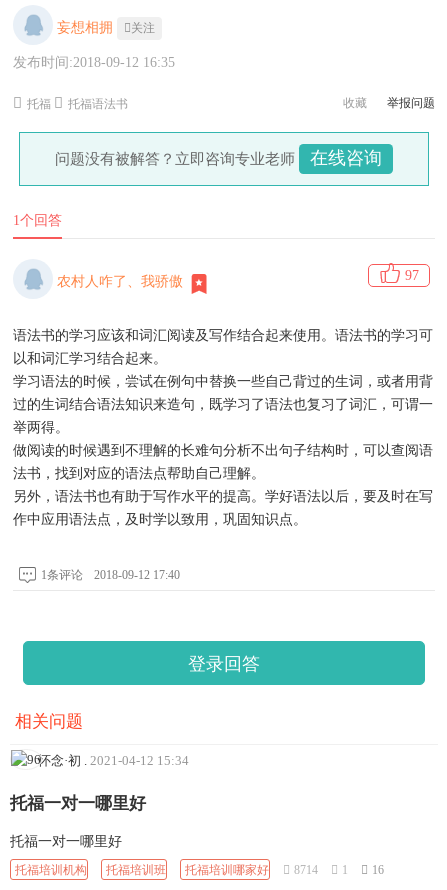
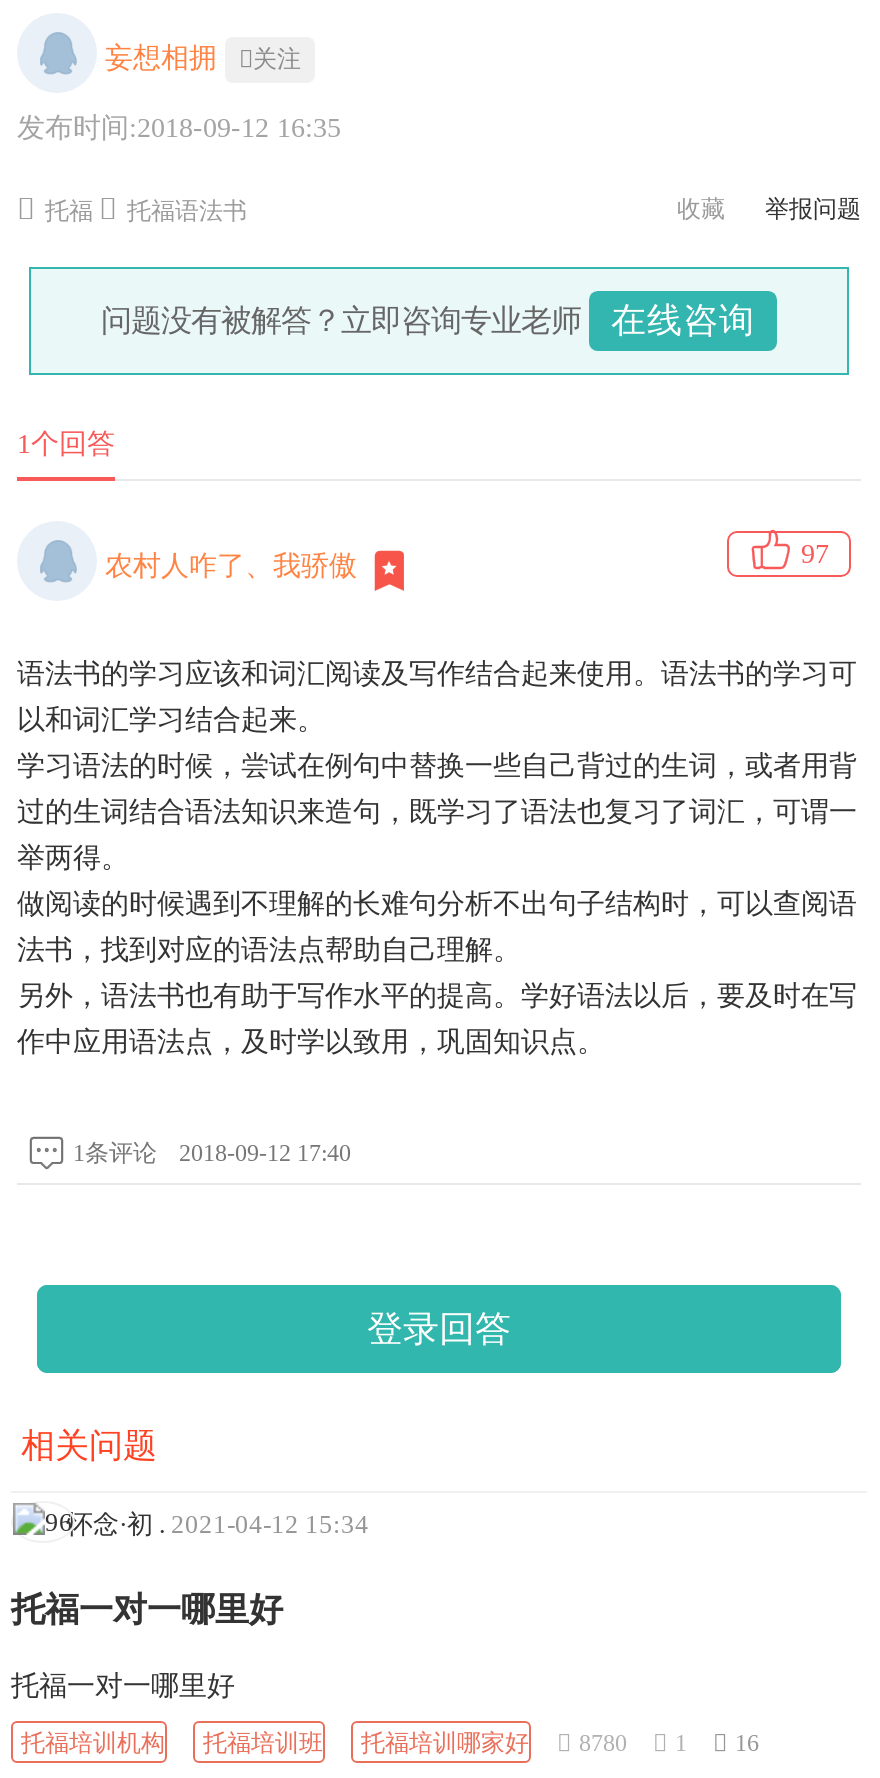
- 托福培训机构 托福培训班 托福培训哪家好 8714 1 16
+ 托福培训机构 托福培训班 托福培训哪家好 8780 1 16
